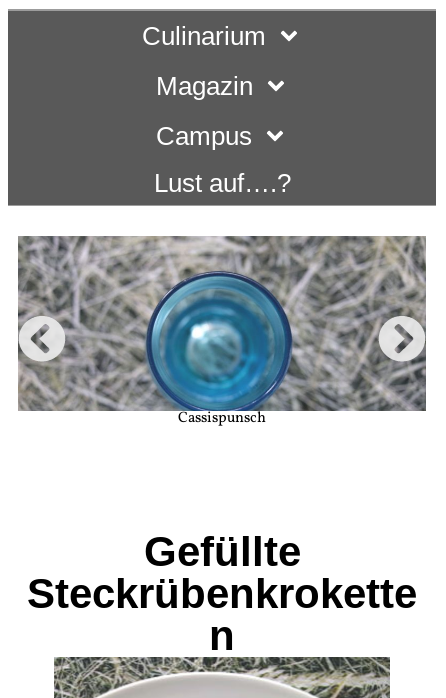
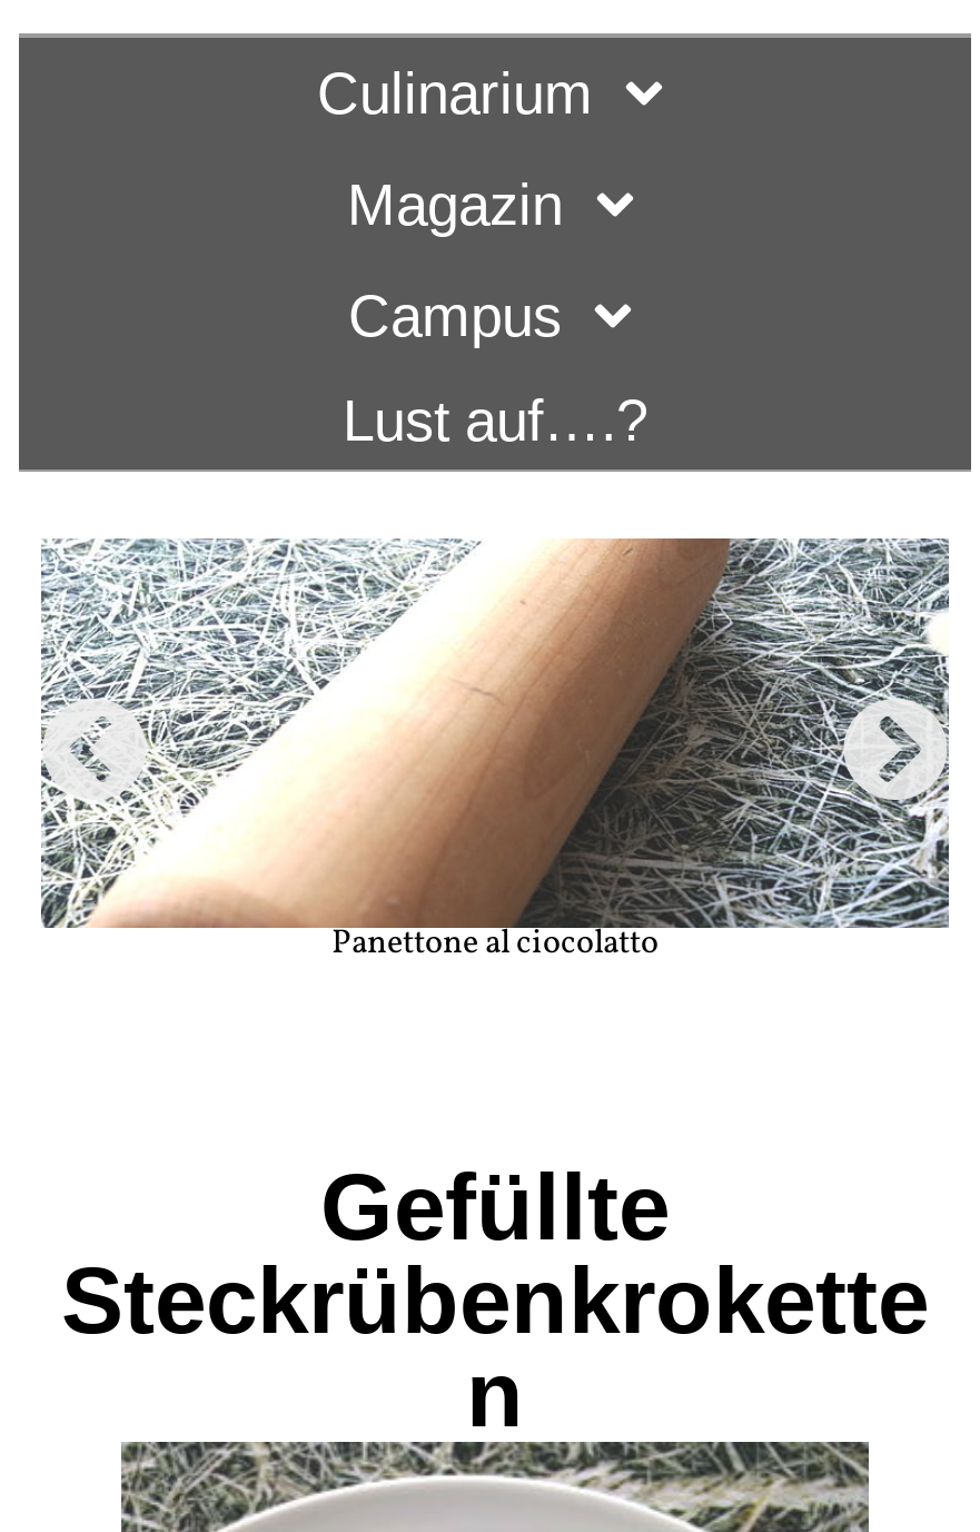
- [image]
- Cassispunsch
+ [image]
+ Panettone al ciocolatto
